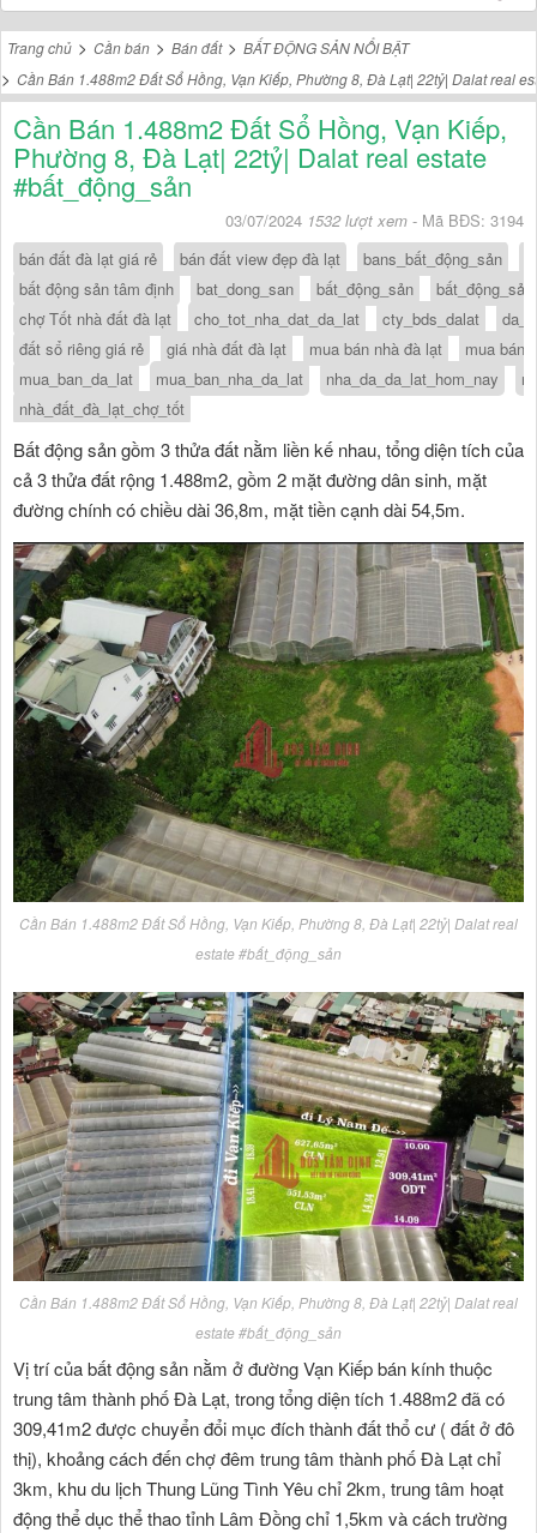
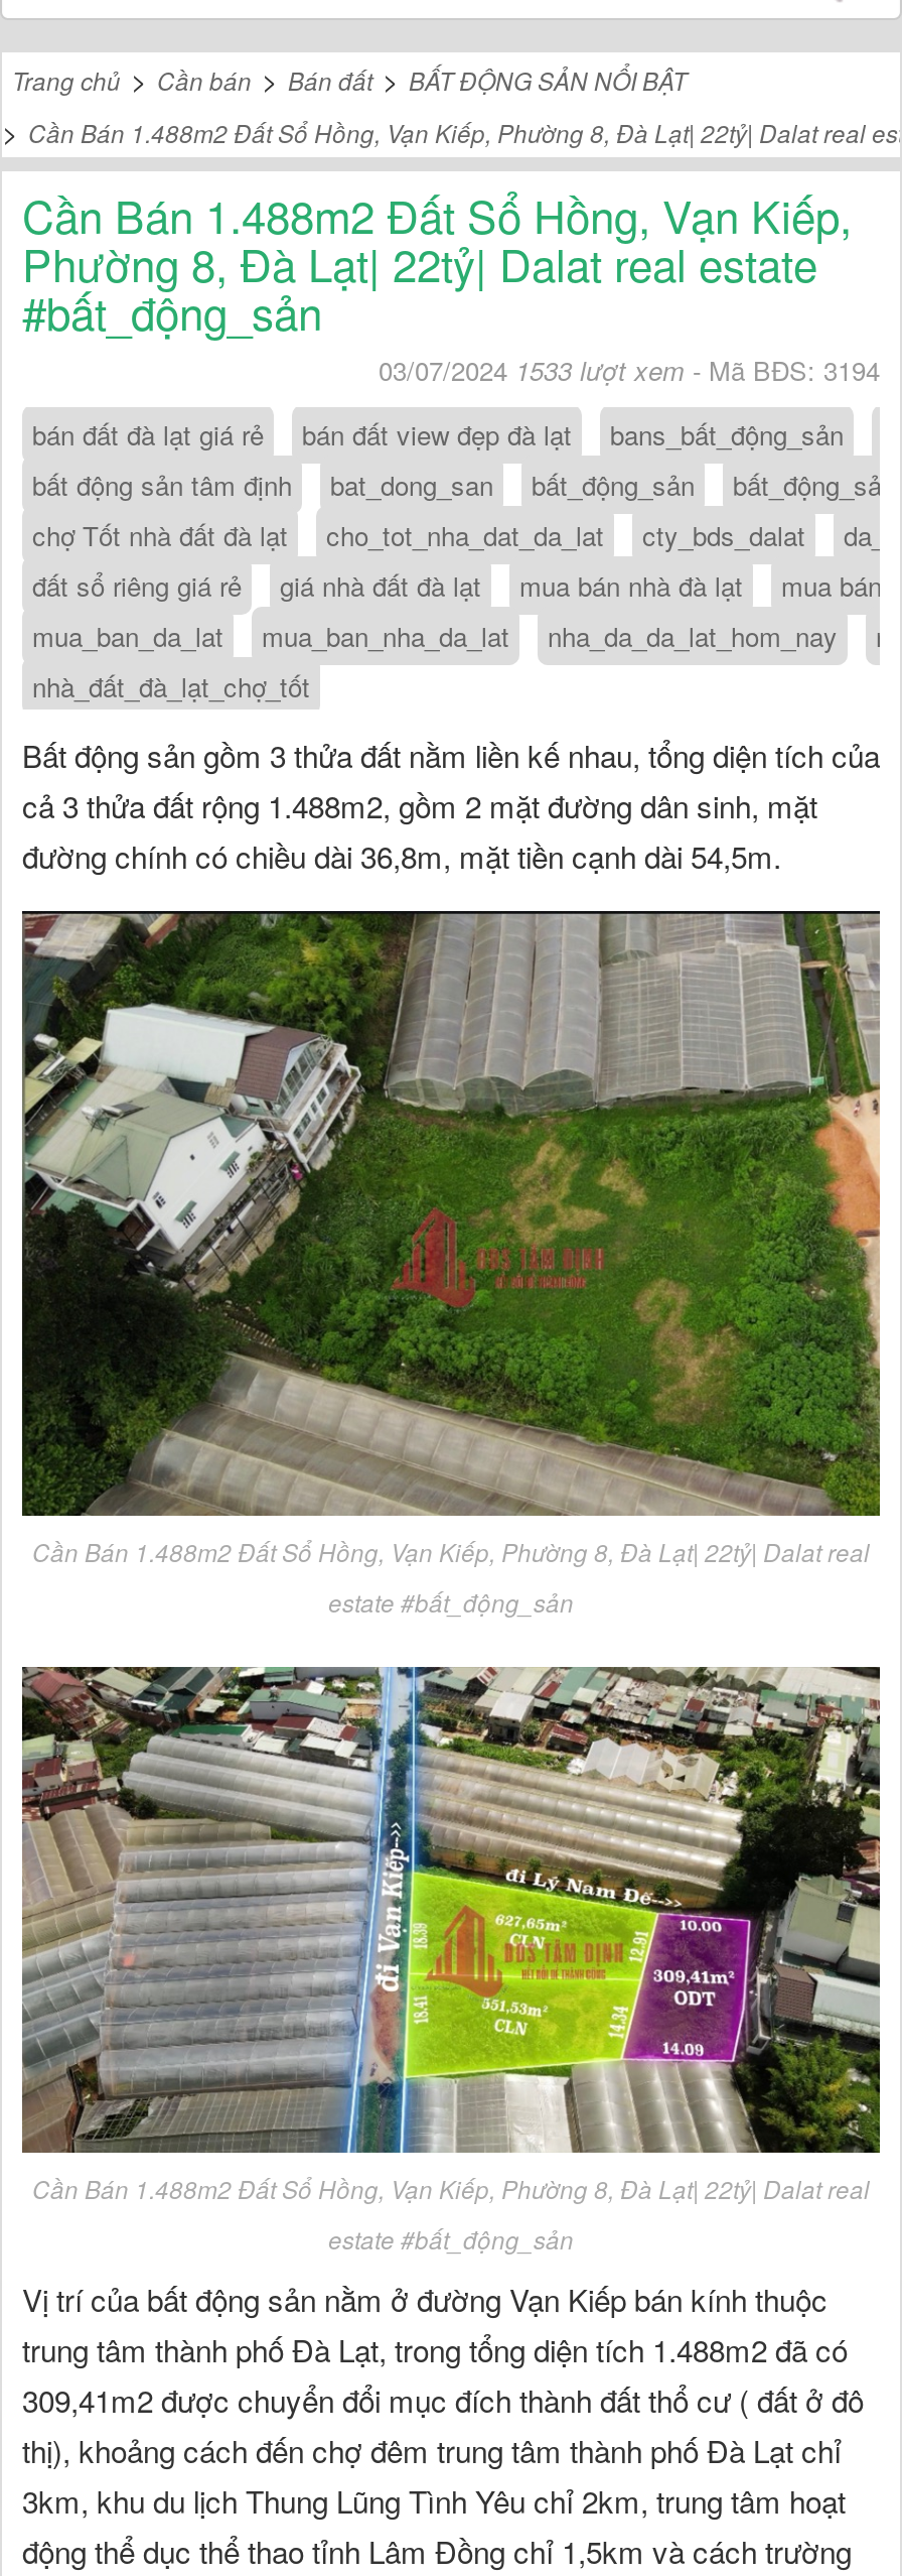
- 03/07/2024 1532 lượt xem - Mã BĐS: 3194
+ 03/07/2024 1533 lượt xem - Mã BĐS: 3194
